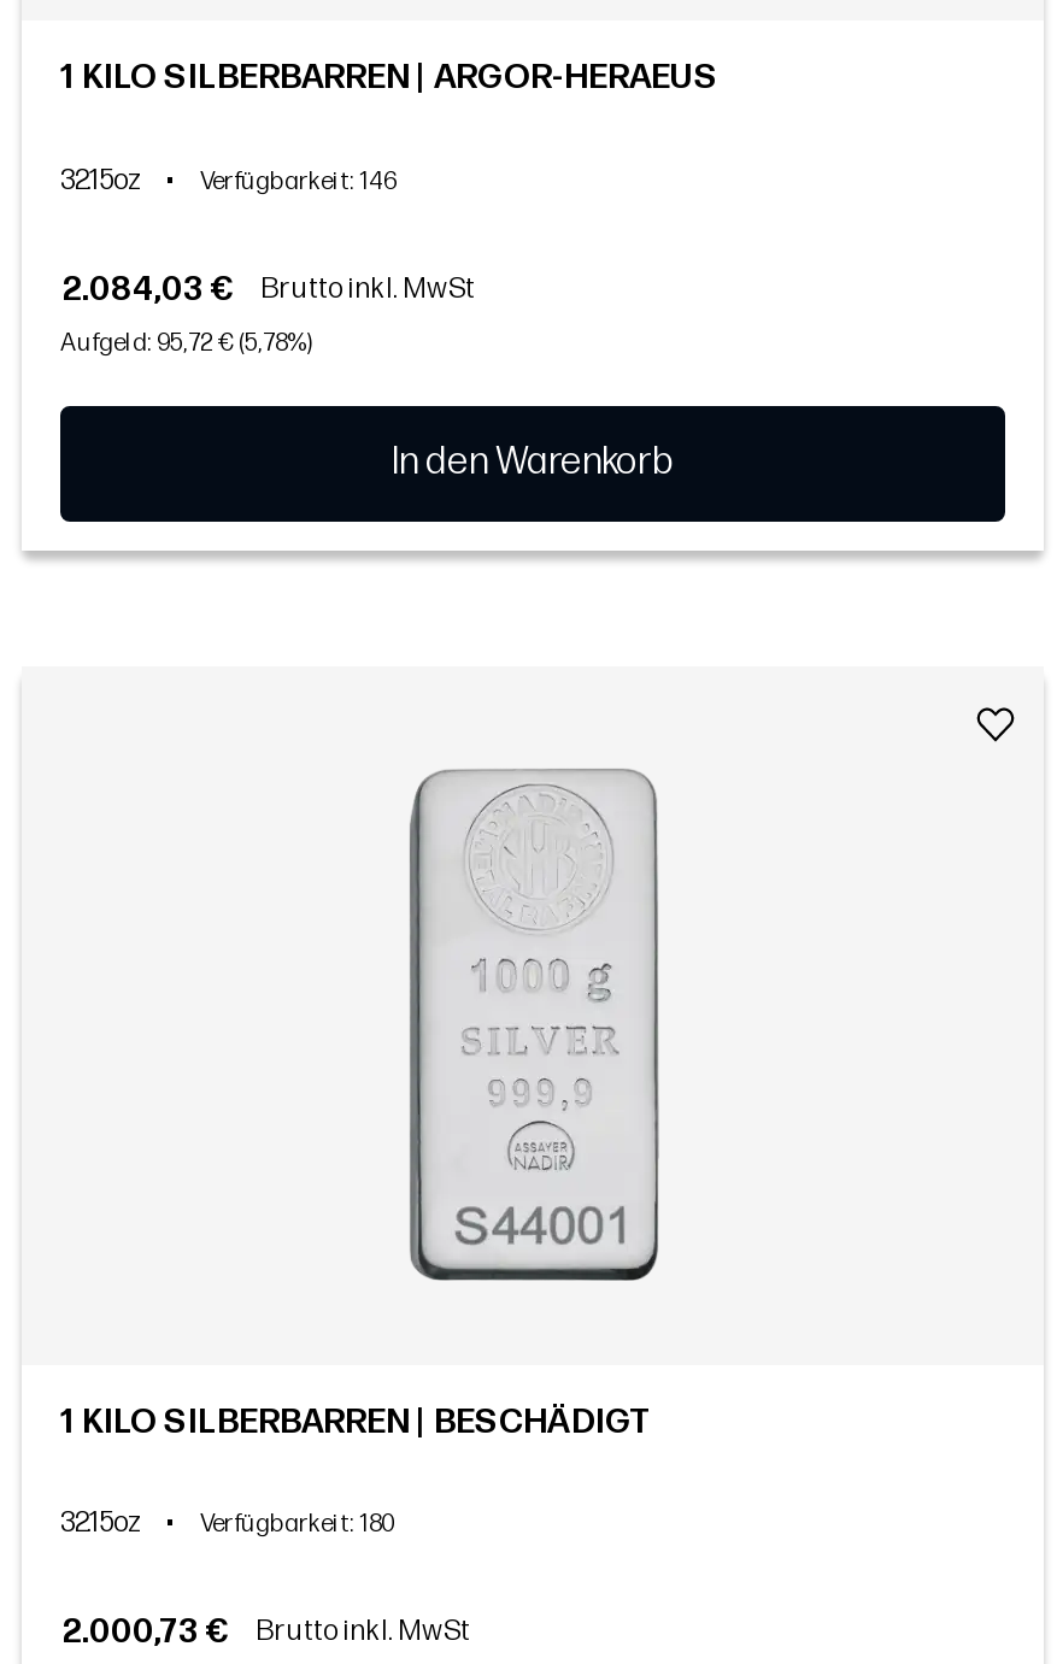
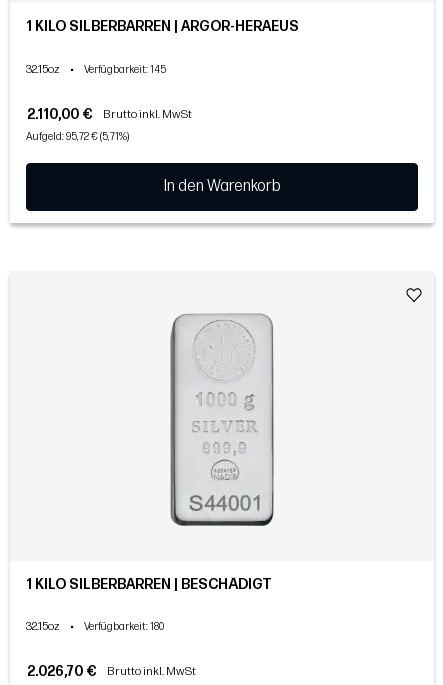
- Verfügbarkeit: 146
+ Verfügbarkeit: 145

- 2.084,03 € Brutto inkl. MwSt
+ 2.110,00 € Brutto inkl. MwSt

- Aufgeld: 95,72 € (5,78%)
+ Aufgeld: 95,72 € (5,71%)

- 2.000,73 € Brutto inkl. MwSt
+ 2.026,70 € Brutto inkl. MwSt
